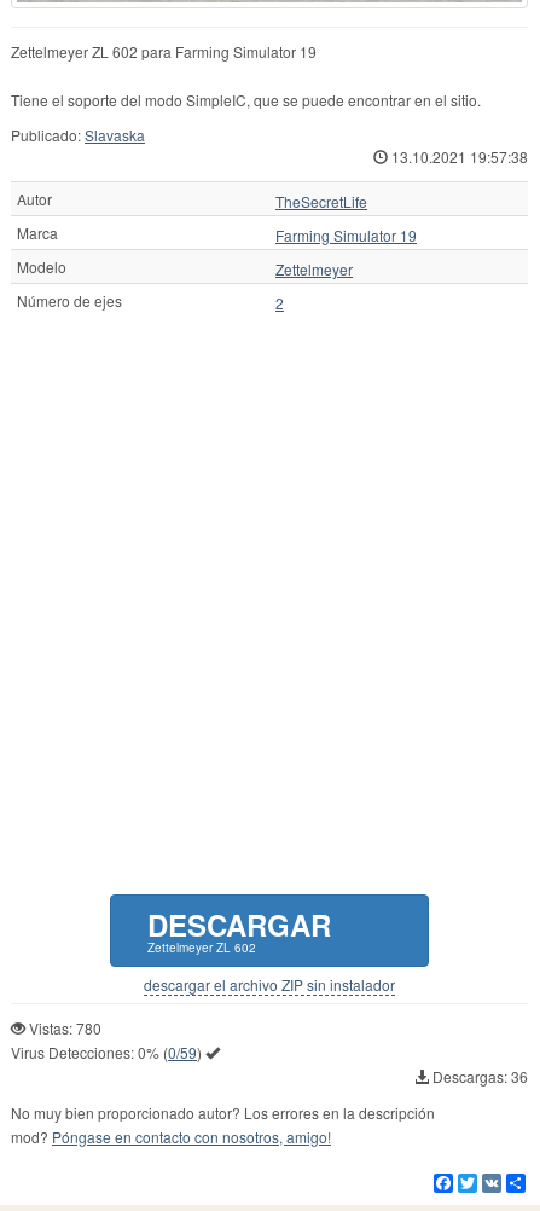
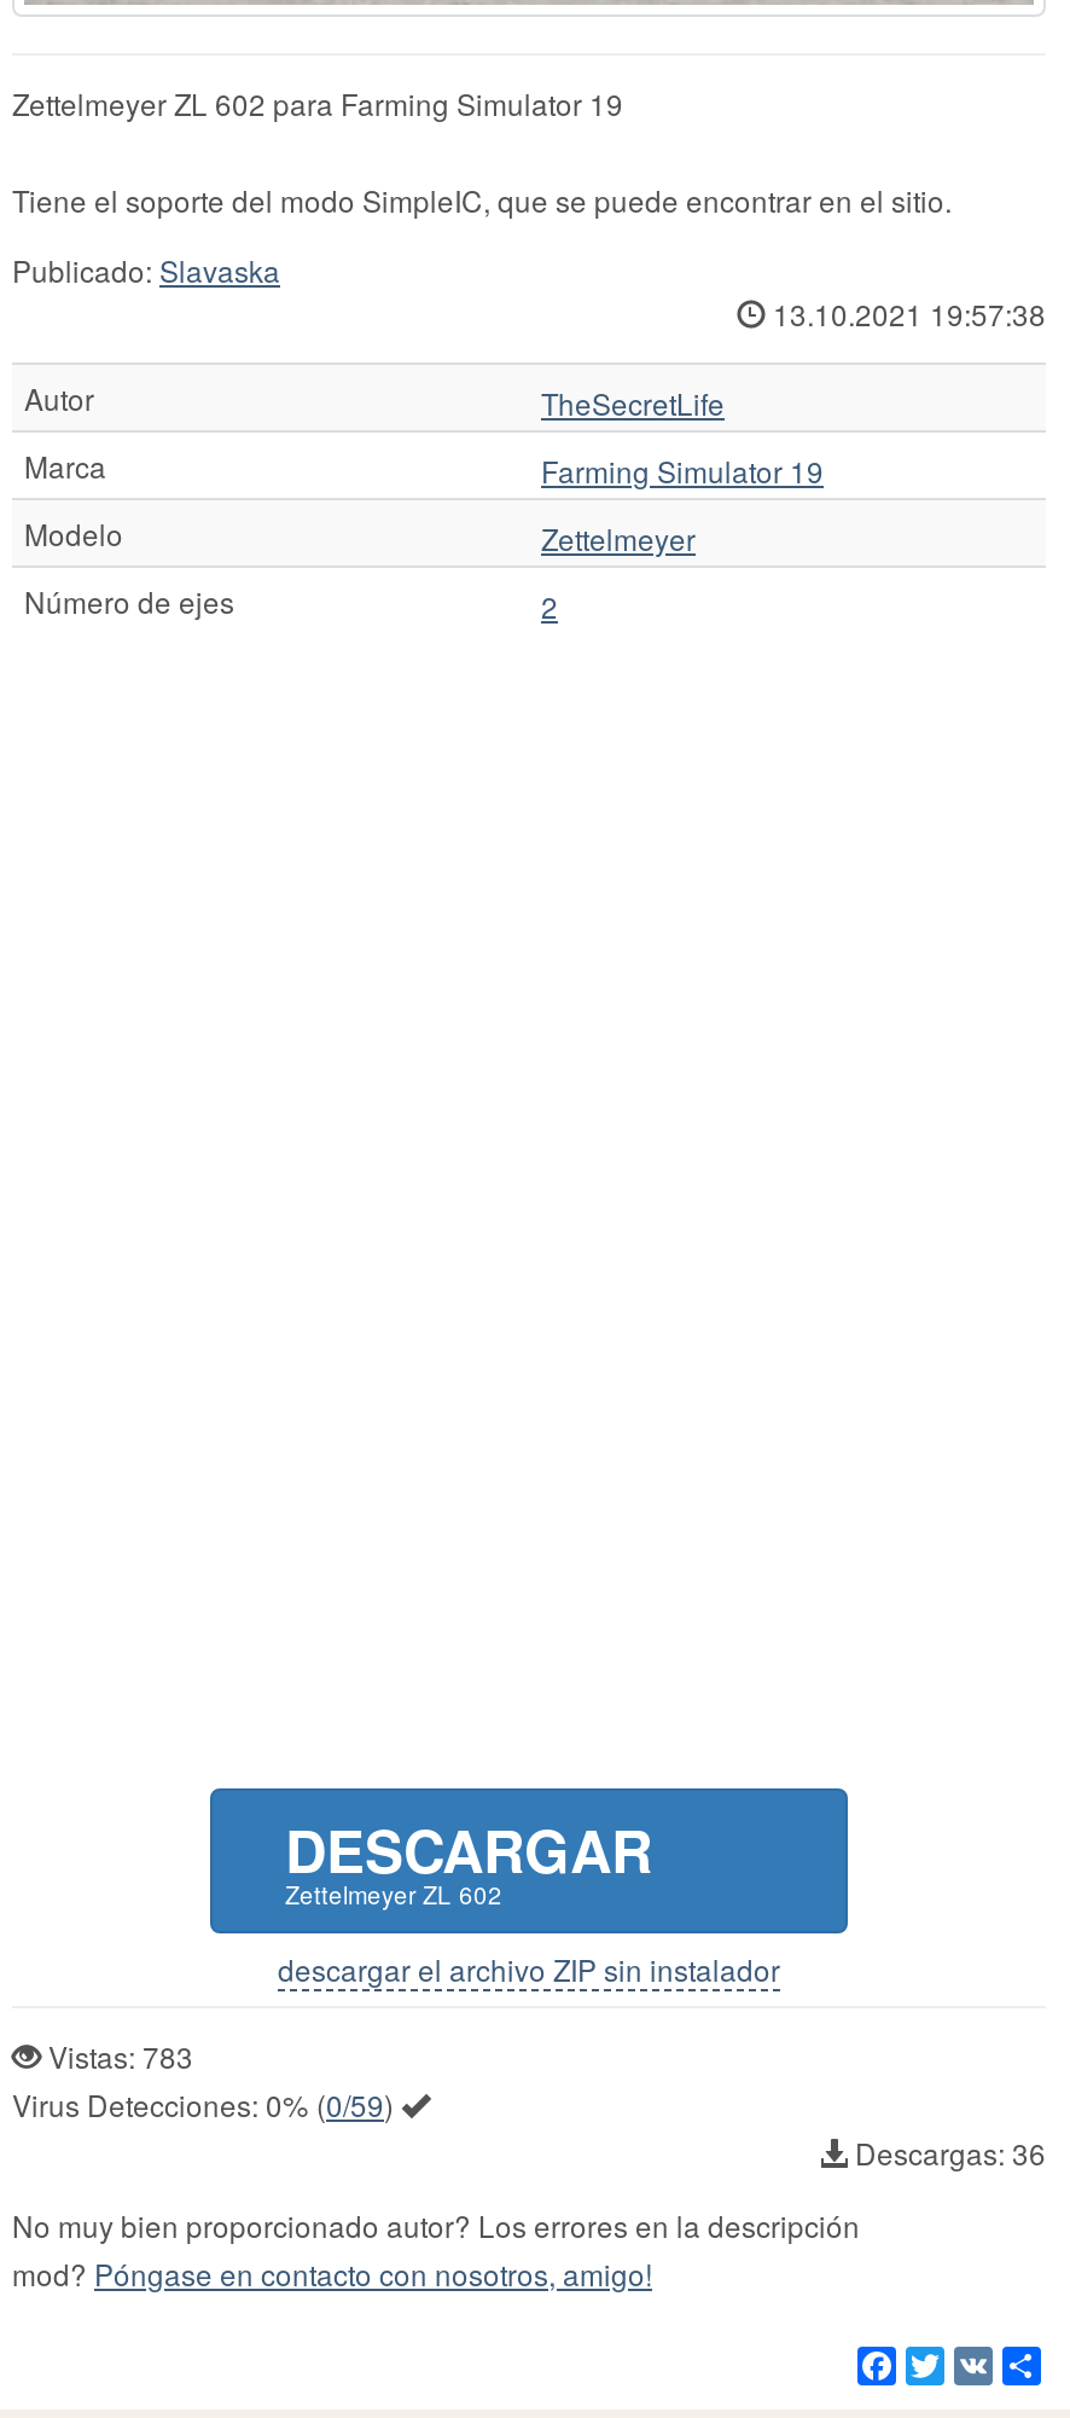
- Vistas: 780
+ Vistas: 783
